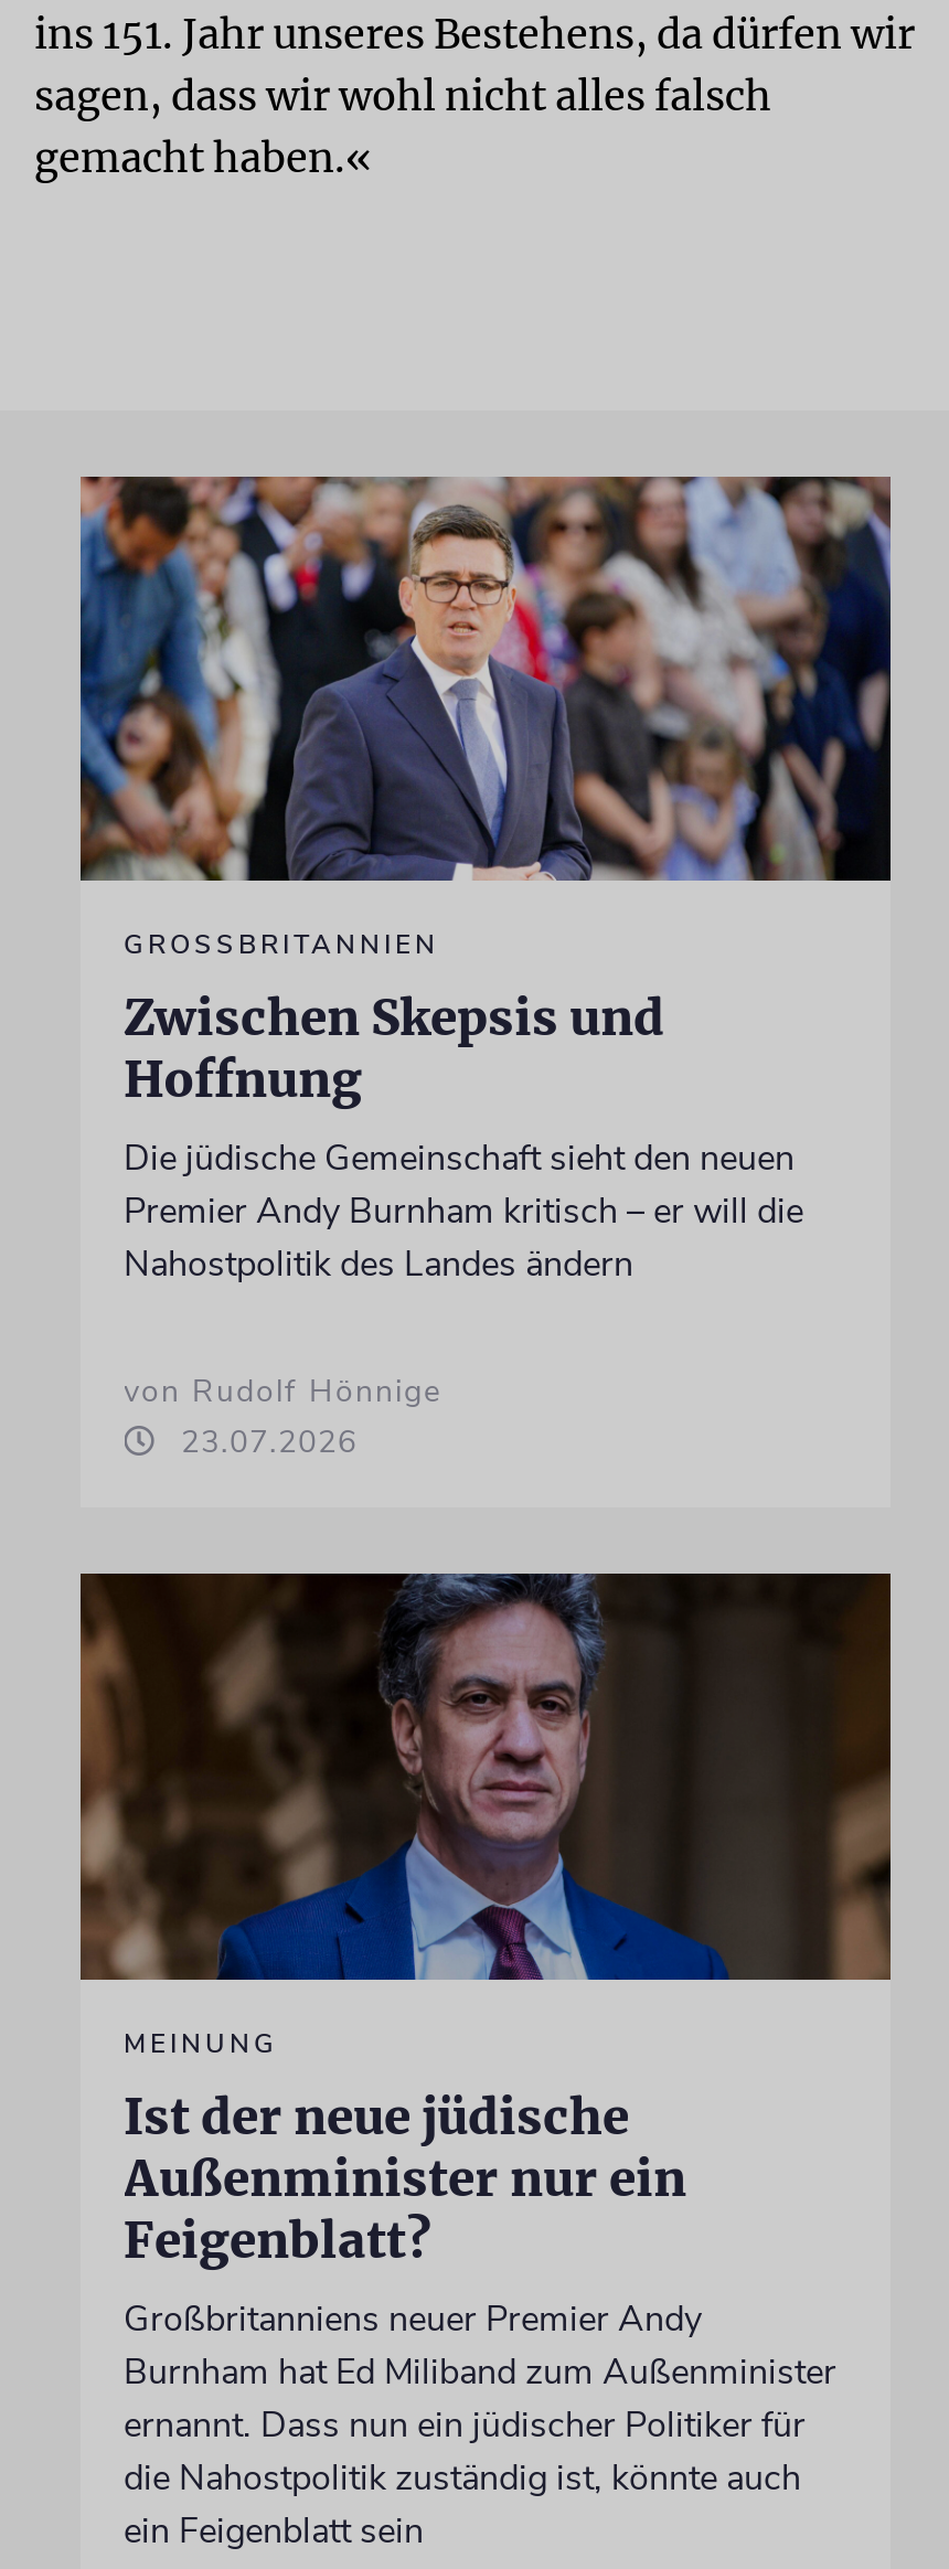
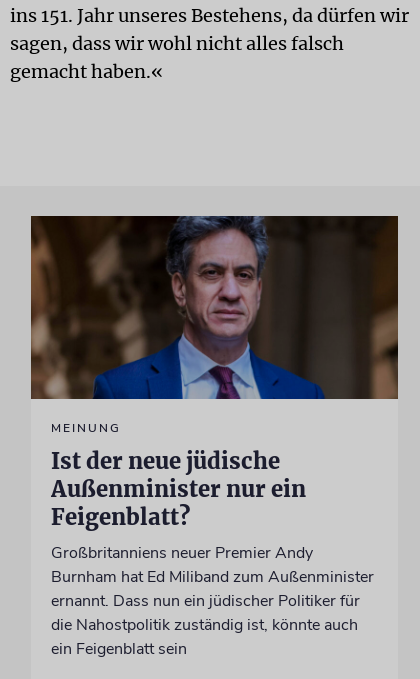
- [image]
- GROSSBRITANNIEN
- Zwischen Skepsis und
- Hoffnung
- Die jüdische Gemeinschaft sieht den neuen
- Premier Andy Burnham kritisch – er will die
- Nahostpolitik des Landes ändern
- von Rudolf Hönnige
- 23.07.2026
